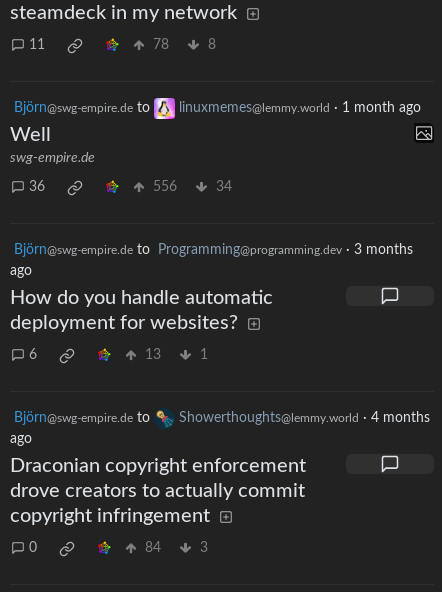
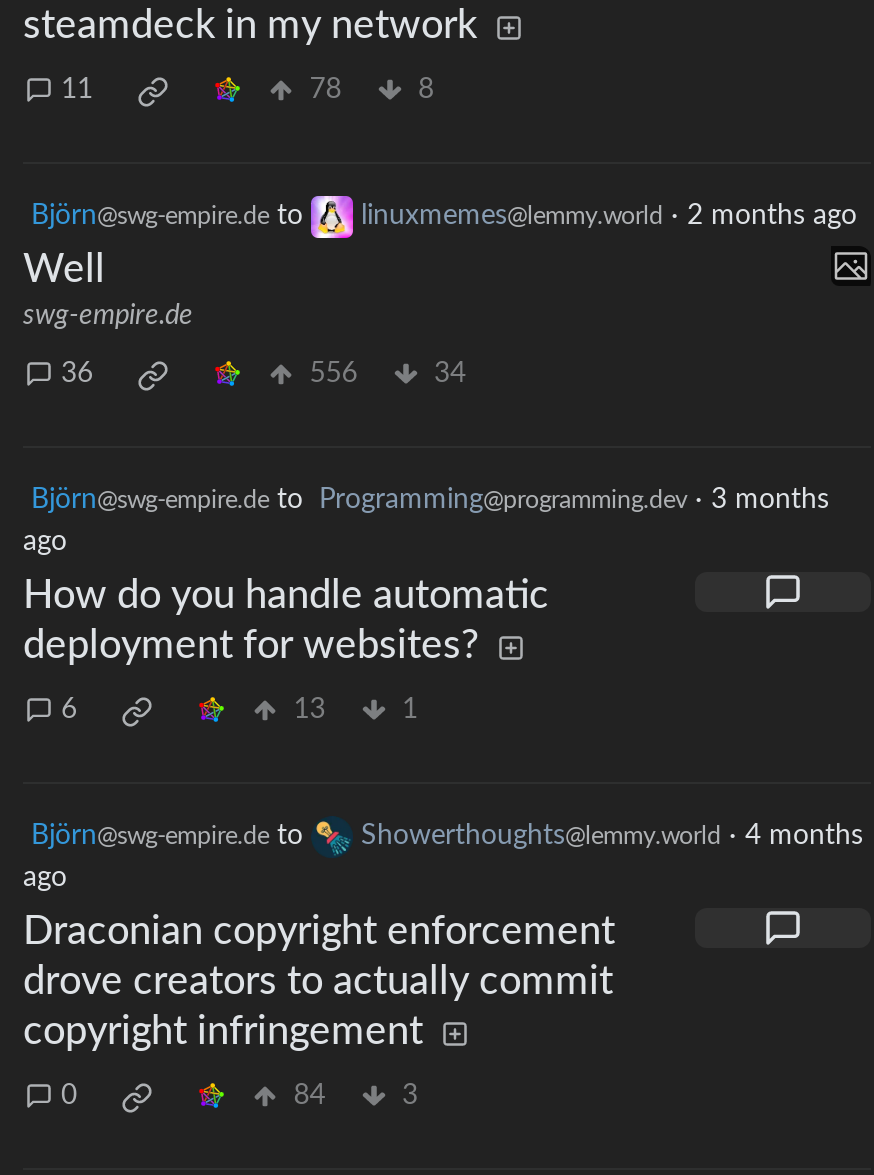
- linuxmemes@lemmy.world · 1 month ago
+ linuxmemes@lemmy.world · 2 months ago
